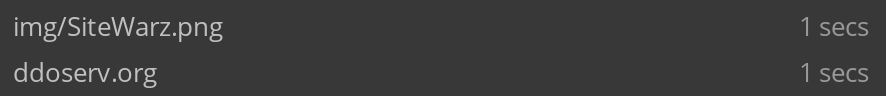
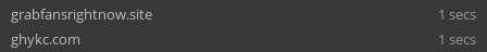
- img/SiteWarz.png
+ grabfansrightnow.site

- ddoserv.org
+ ghykc.com
